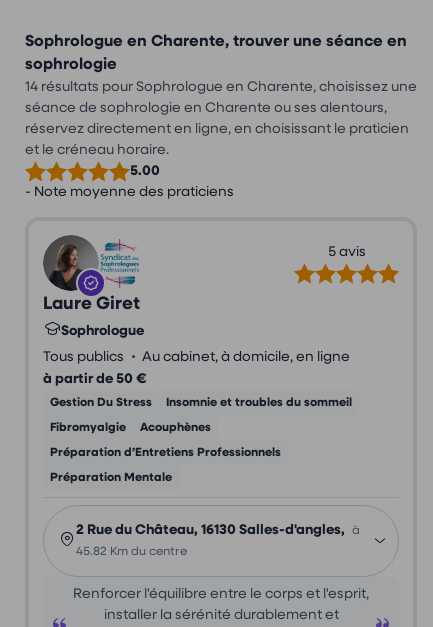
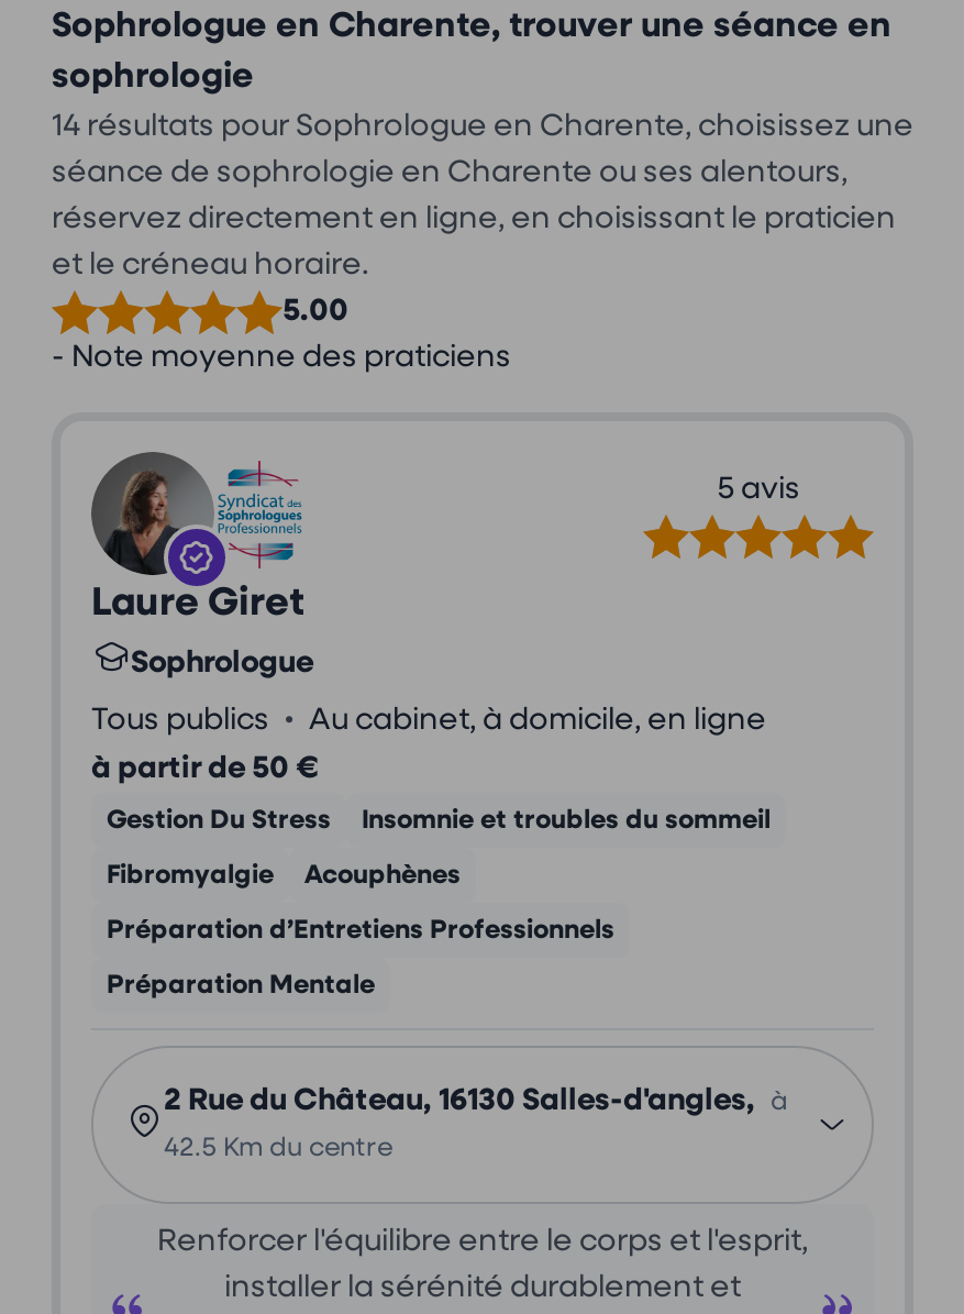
- 45.82 Km du centre
+ 42.5 Km du centre
